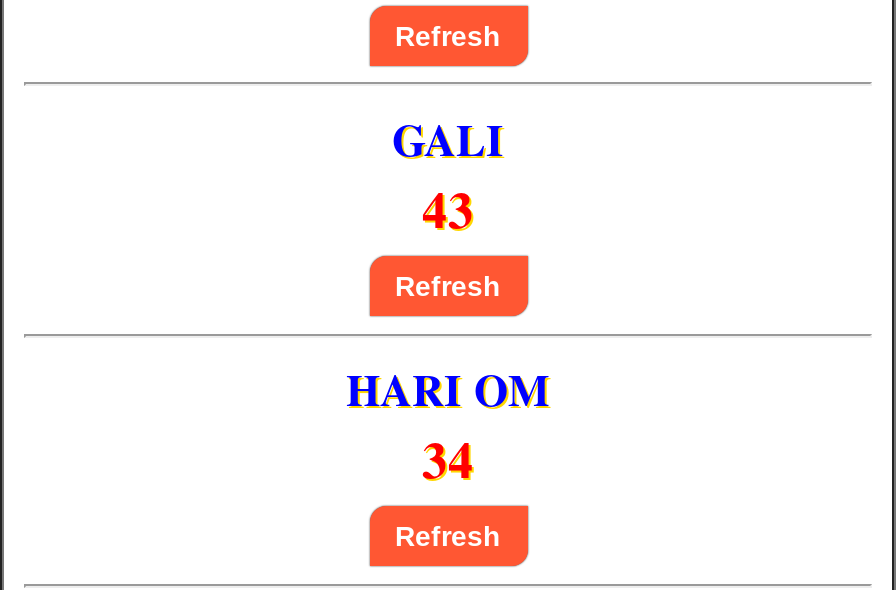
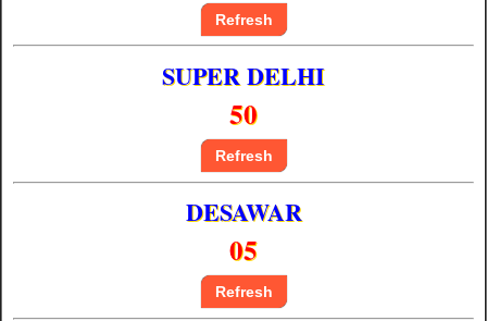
- GALI
- 43
+ SUPER DELHI
+ 50

- HARI OM
- 34
+ DESAWAR
+ 05
